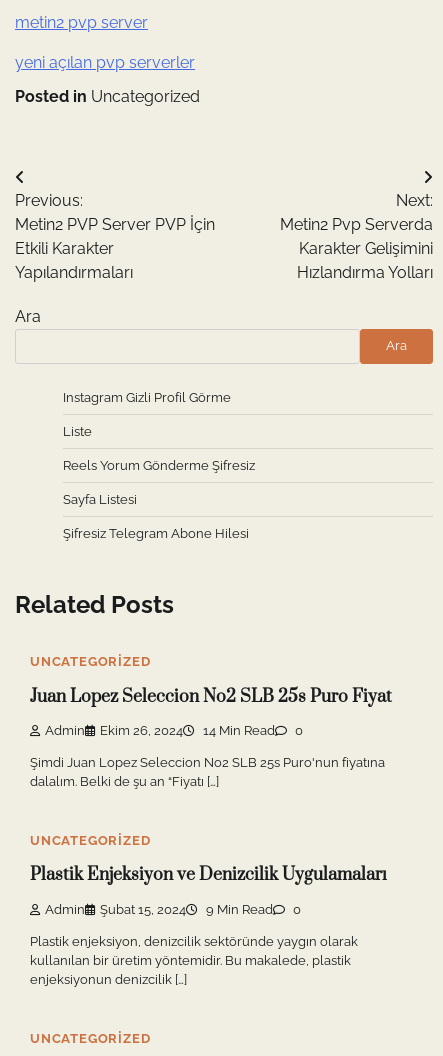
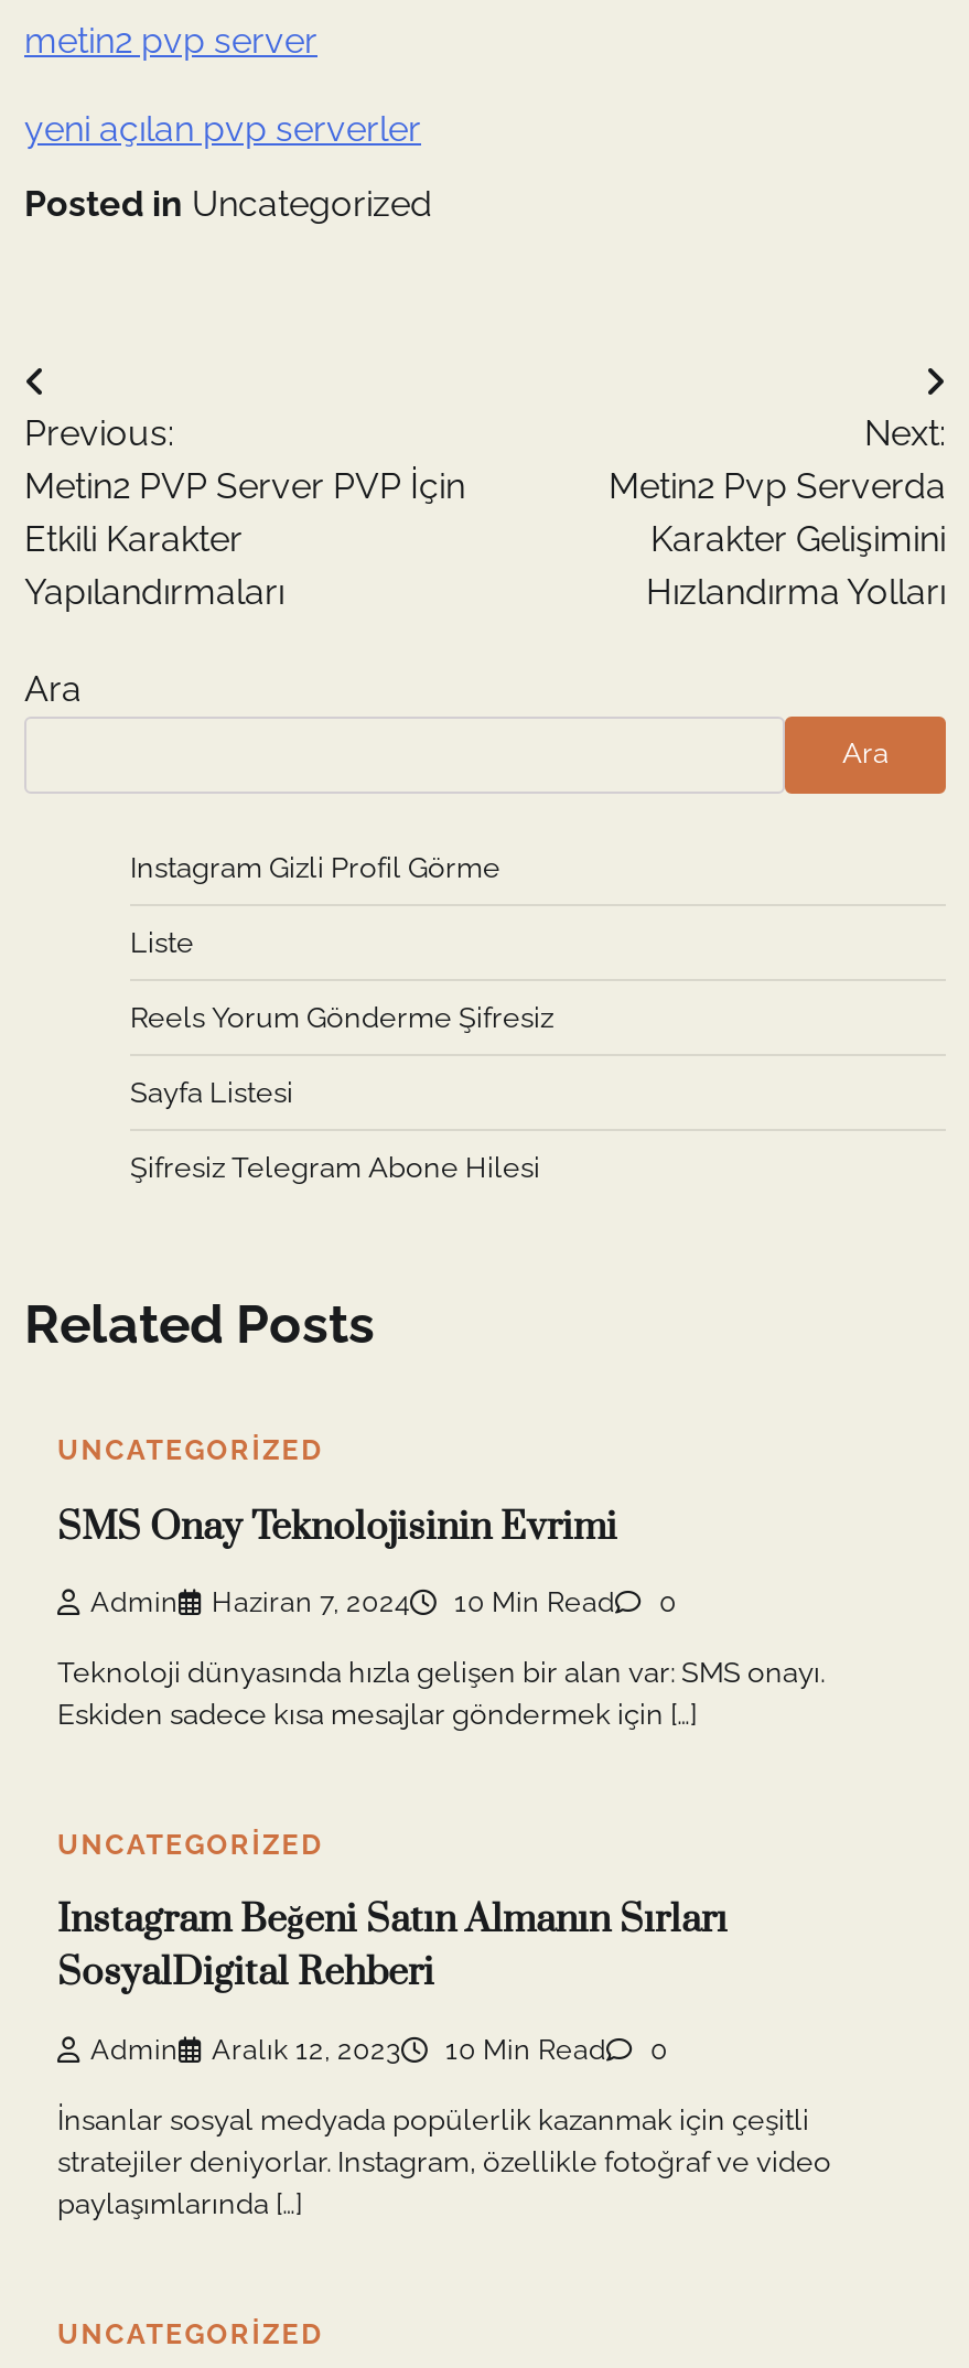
- Juan Lopez Seleccion No2 SLB 25s Puro Fiyat
+ SMS Onay Teknolojisinin Evrimi

- Ekim 26, 2024
- 14 Min Read
+ Haziran 7, 2024
+ 10 Min Read

- Şimdi Juan Lopez Seleccion No2 SLB 25s Puro'nun fiyatına
- dalalım. Belki de şu an “Fiyatı […]
+ Teknoloji dünyasında hızla gelişen bir alan var: SMS onayı.
+ Eskiden sadece kısa mesajlar göndermek için […]

- Plastik Enjeksiyon ve Denizcilik Uygulamaları
+ Instagram Beğeni Satın Almanın Sırları
+ SosyalDigital Rehberi

- Şubat 15, 2024
- 9 Min Read
+ Aralık 12, 2023
+ 10 Min Read

- Plastik enjeksiyon, denizcilik sektöründe yaygın olarak
- kullanılan bir üretim yöntemidir. Bu makalede, plastik
- enjeksiyonun denizcilik […]
+ İnsanlar sosyal medyada popülerlik kazanmak için çeşitli
+ stratejiler deniyorlar. Instagram, özellikle fotoğraf ve video
+ paylaşımlarında […]
